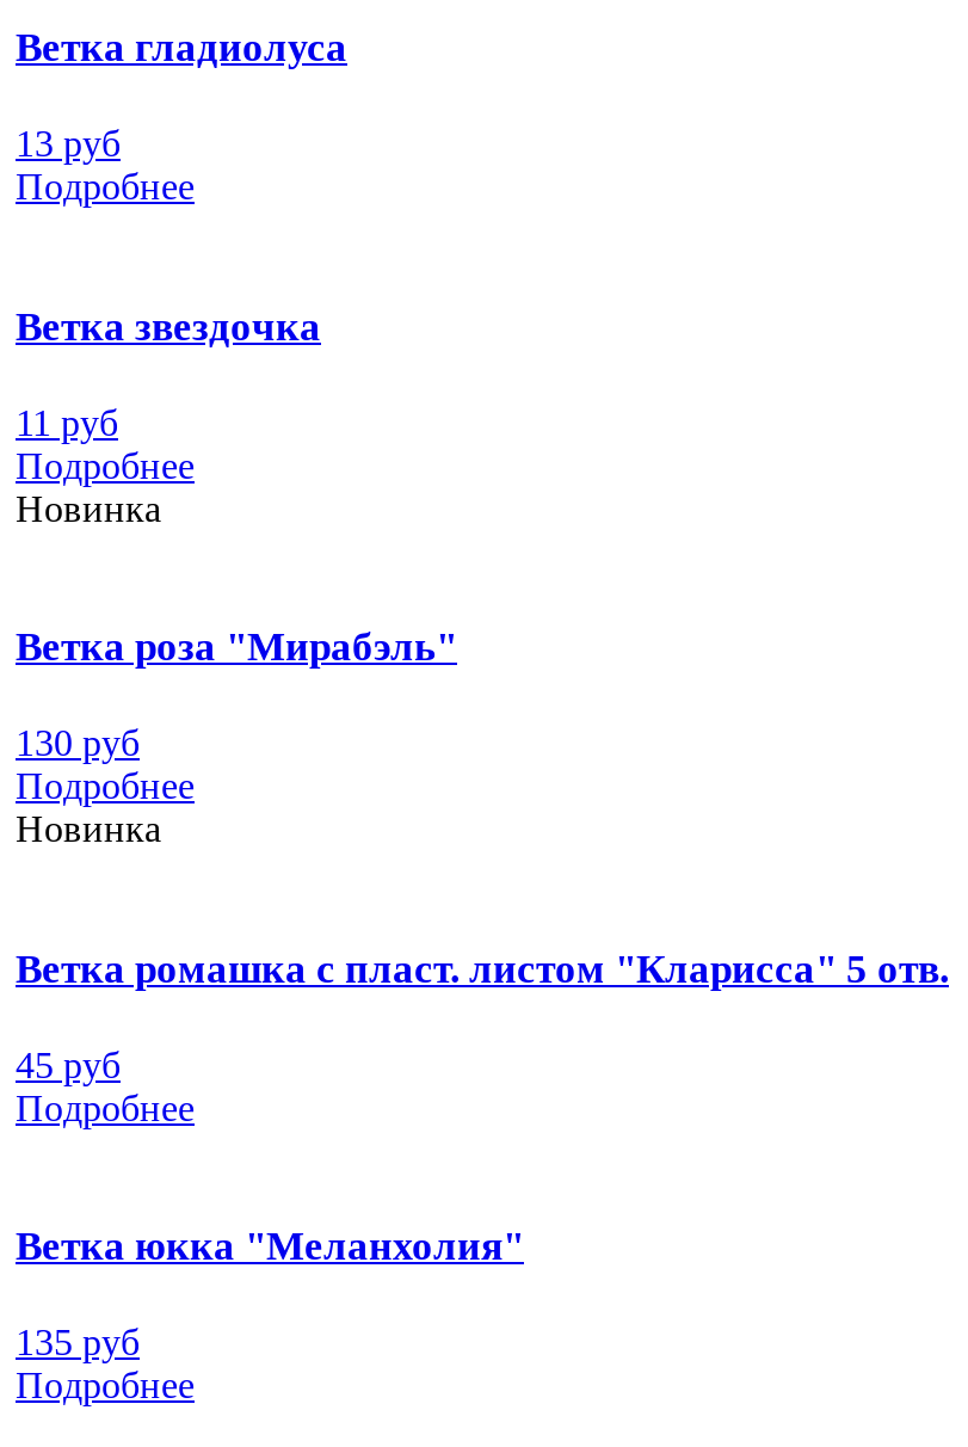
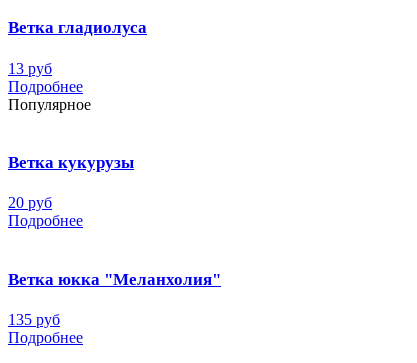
- Ветка звездочка
- 11 руб
- Подробнее
- Новинка
- Ветка роза "Мирабэль"
- 130 руб
- Подробнее
- Новинка
- Ветка ромашка с пласт. листом "Кларисса" 5 отв.
- 45 руб
+ Популярное
+ Ветка кукурузы
+ 20 руб
